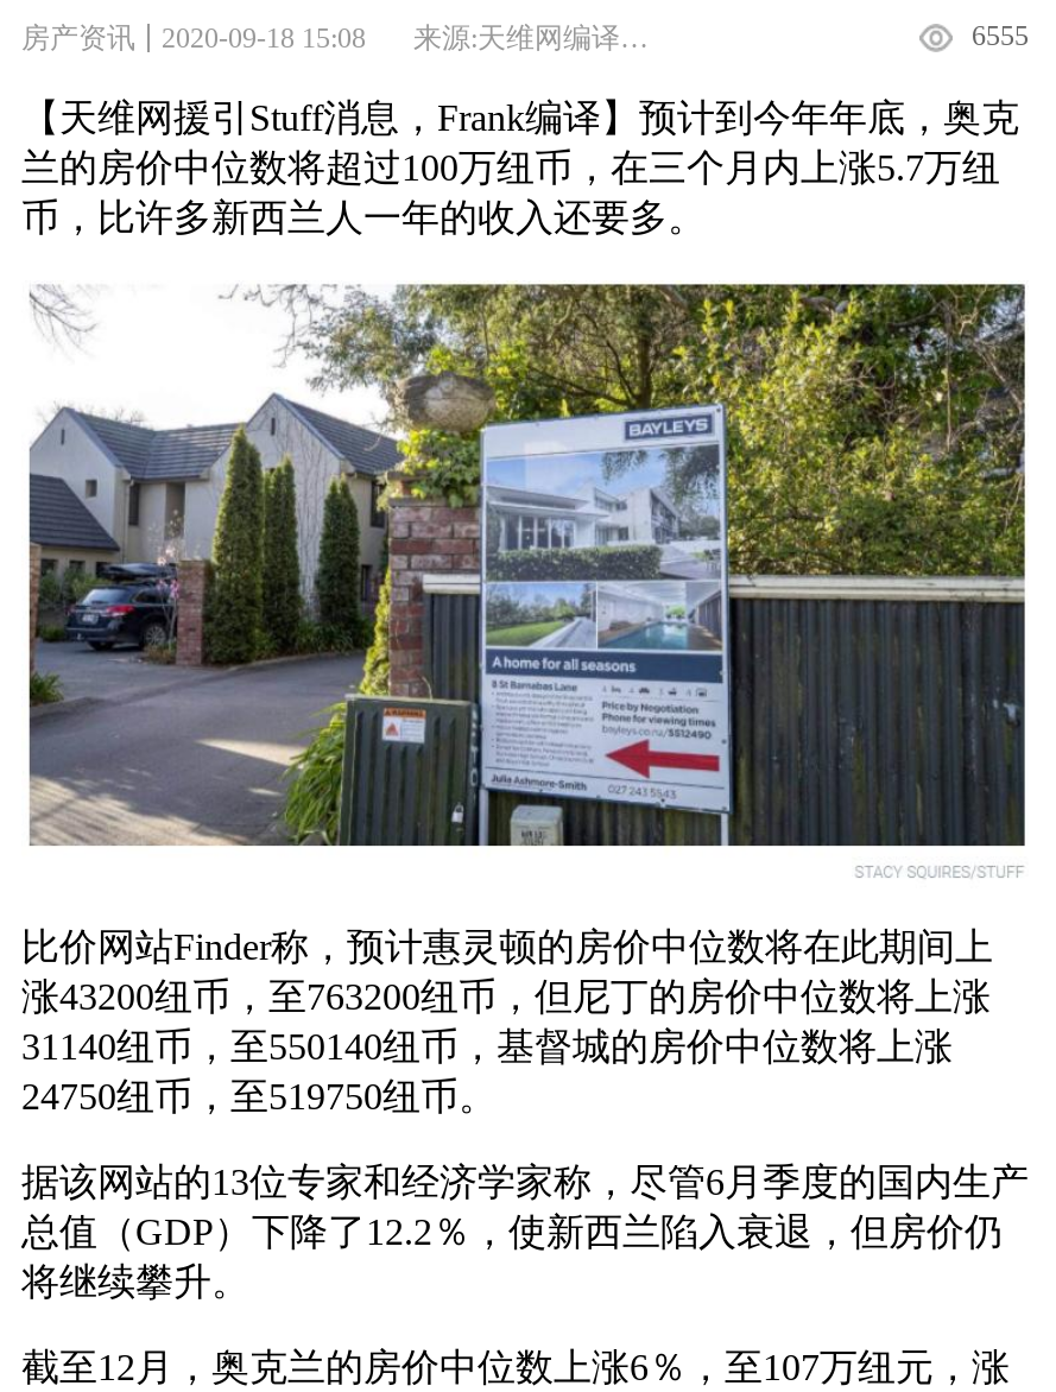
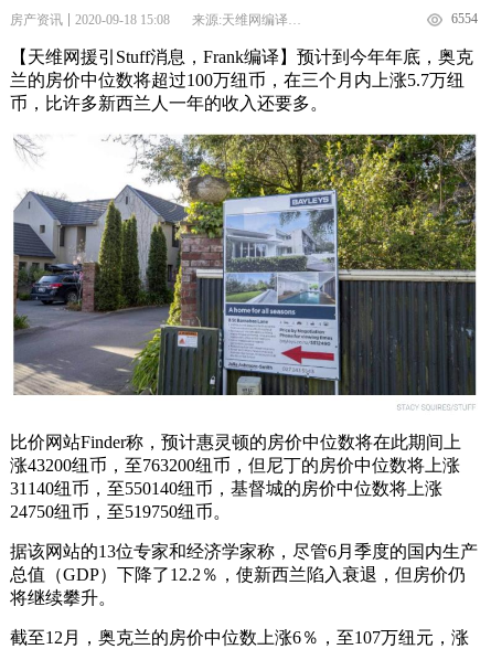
- 6555
+ 6554
